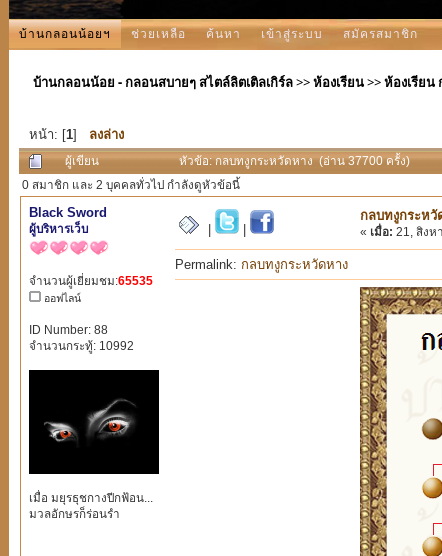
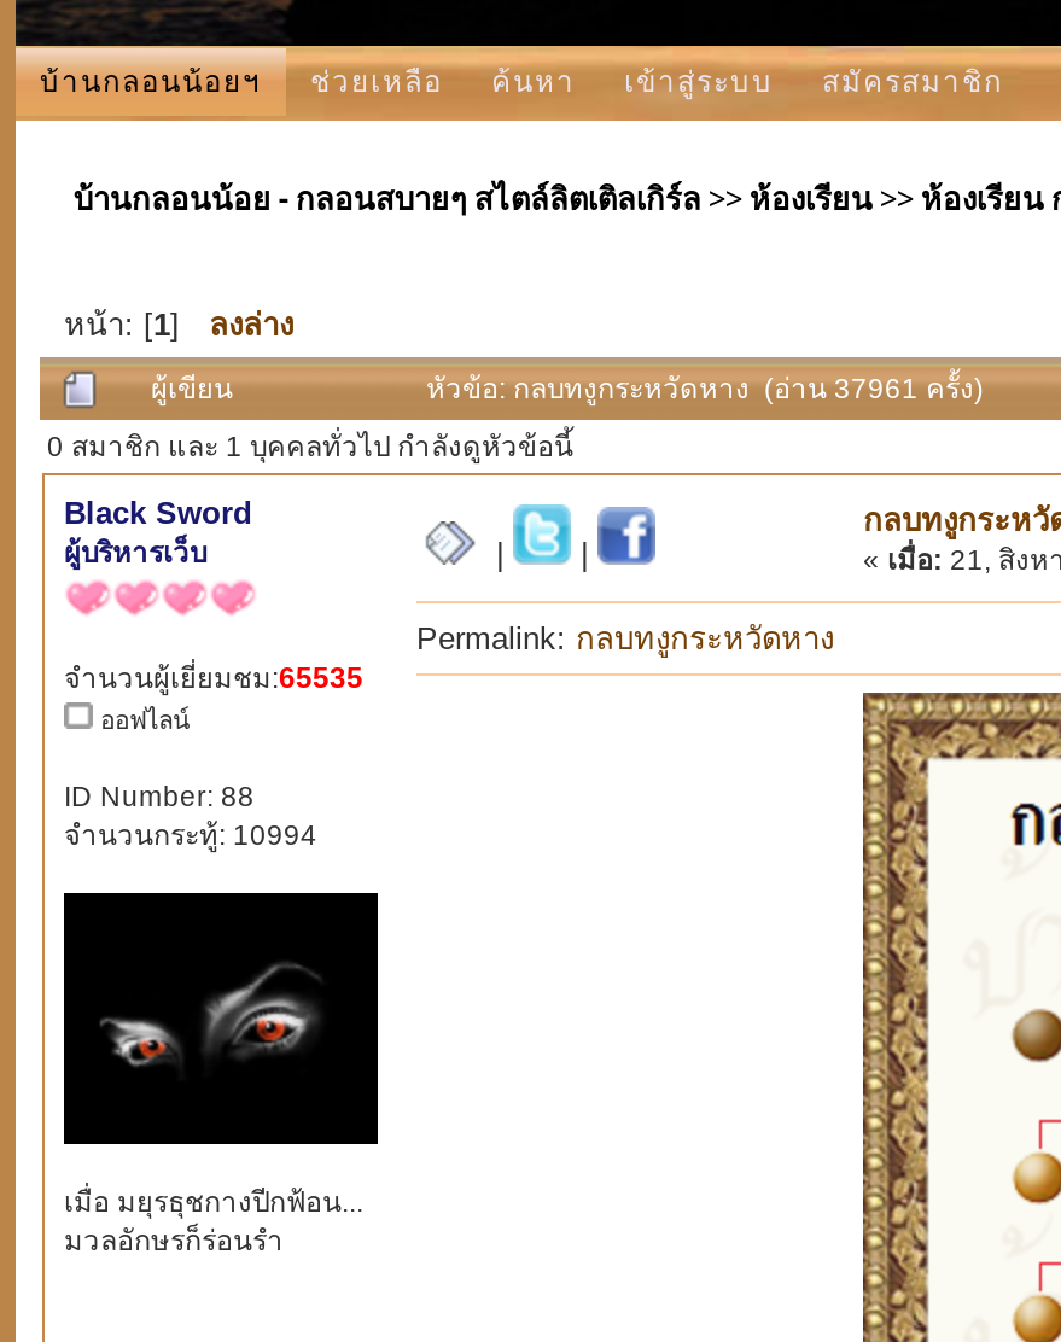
- หัวข้อ: กลบทงูกระหวัดหาง (อ่าน 37700 ครั้ง)
+ หัวข้อ: กลบทงูกระหวัดหาง (อ่าน 37961 ครั้ง)

- 0 สมาชิก และ 2 บุคคลทั่วไป กำลังดูหัวข้อนี้
+ 0 สมาชิก และ 1 บุคคลทั่วไป กำลังดูหัวข้อนี้

- จำนวนกระทู้: 10992
+ จำนวนกระทู้: 10994
